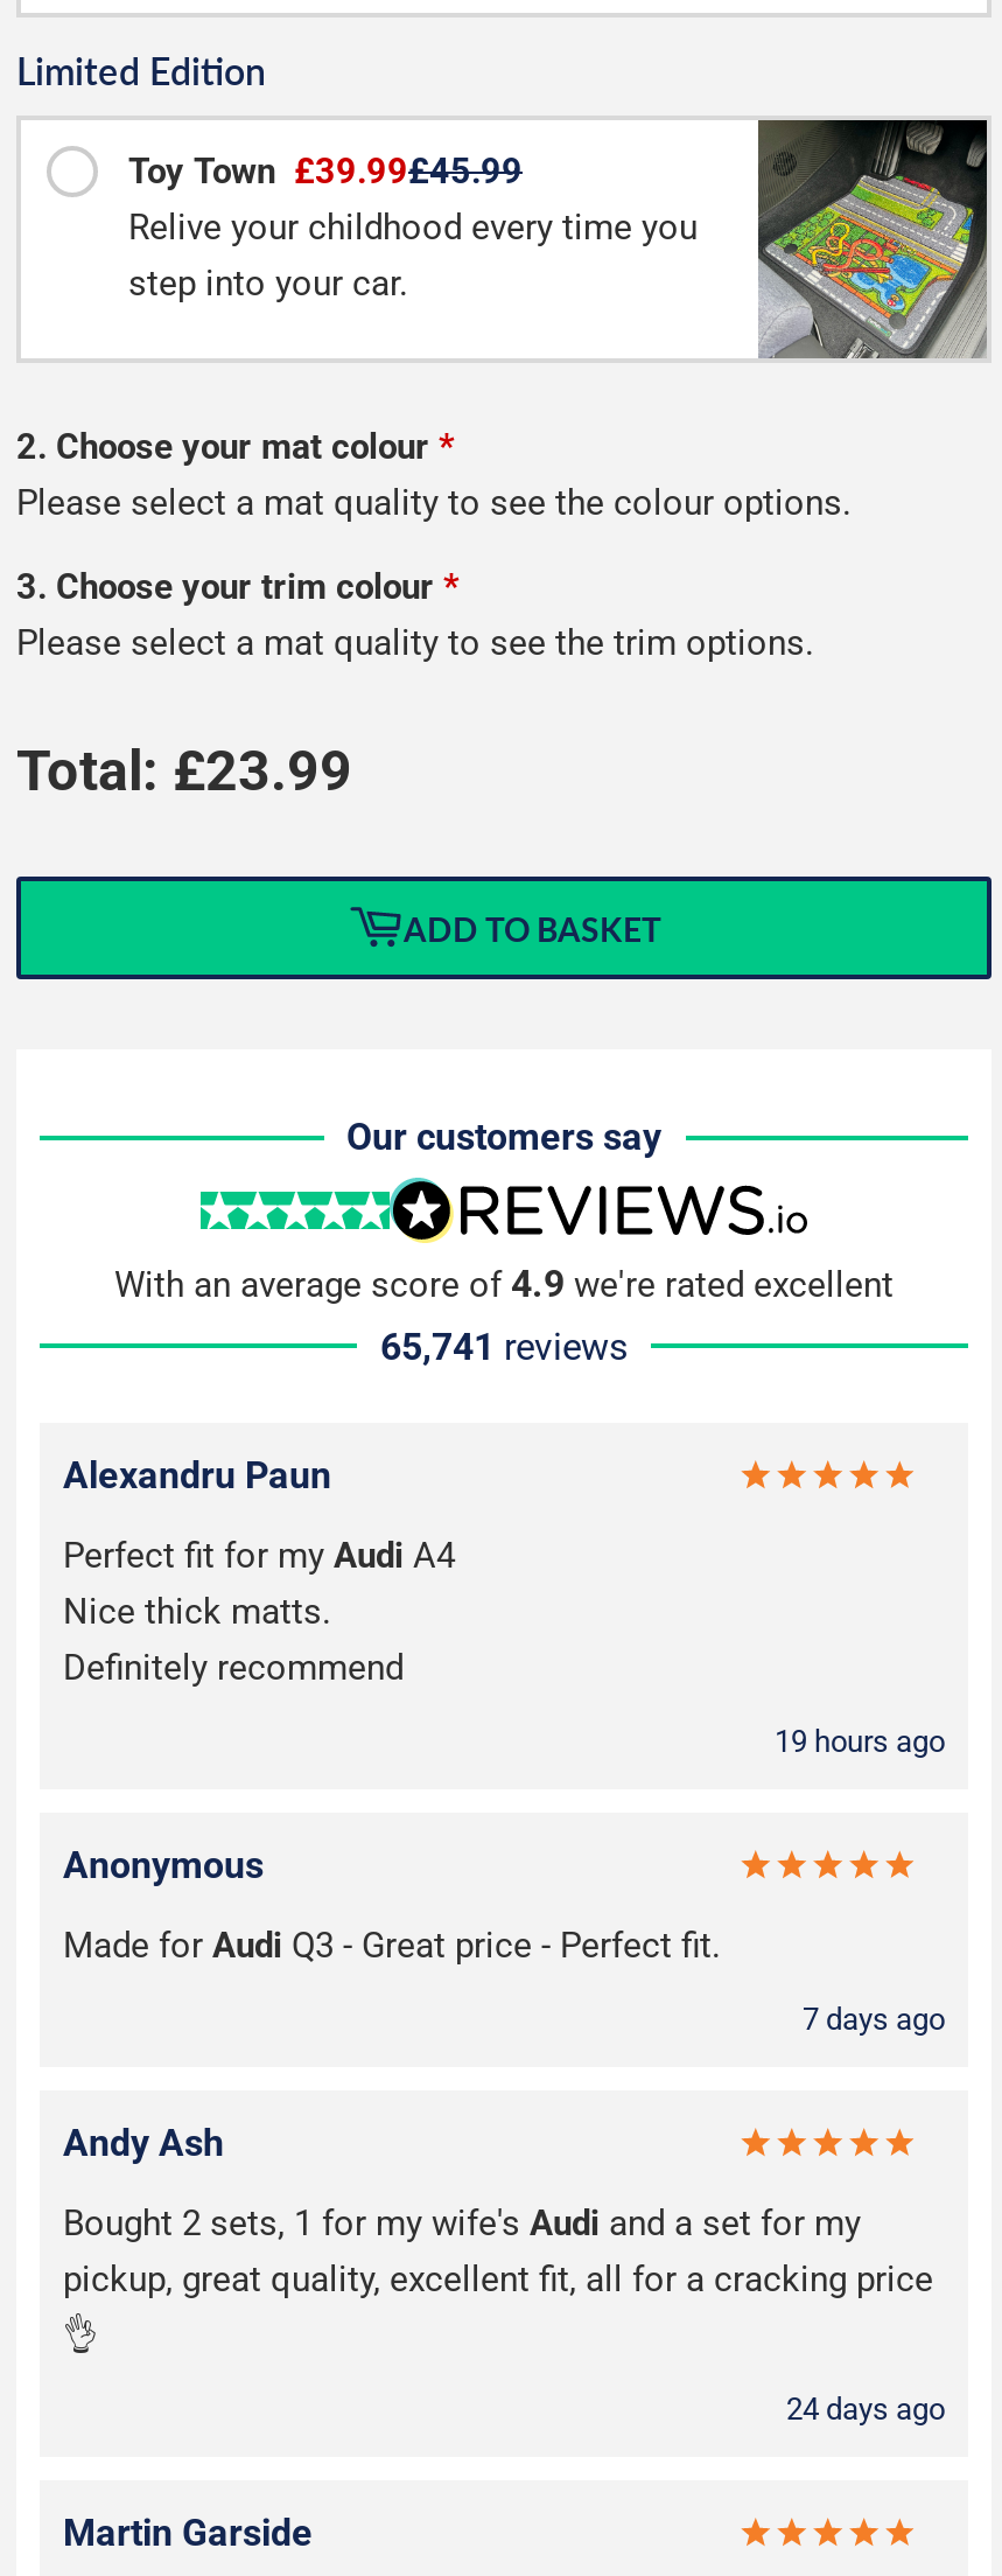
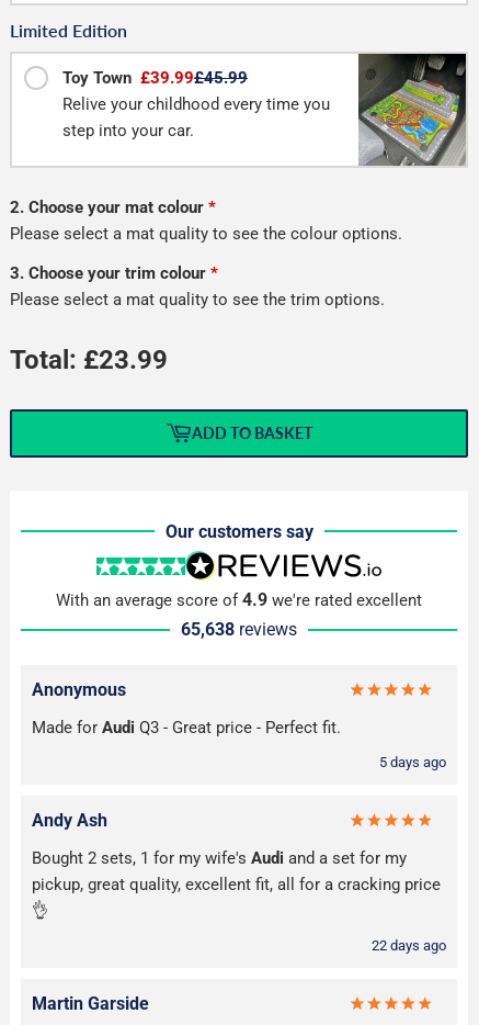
- 65,741 reviews
- Alexandru Paun
- Perfect fit for my Audi A4
- Nice thick matts.
- Definitely recommend
- 19 hours ago
+ 65,638 reviews

- 7 days ago
+ 5 days ago

- 24 days ago
+ 22 days ago
